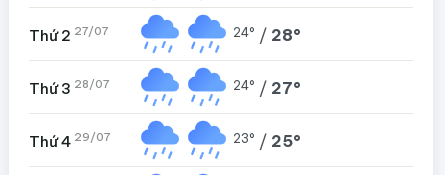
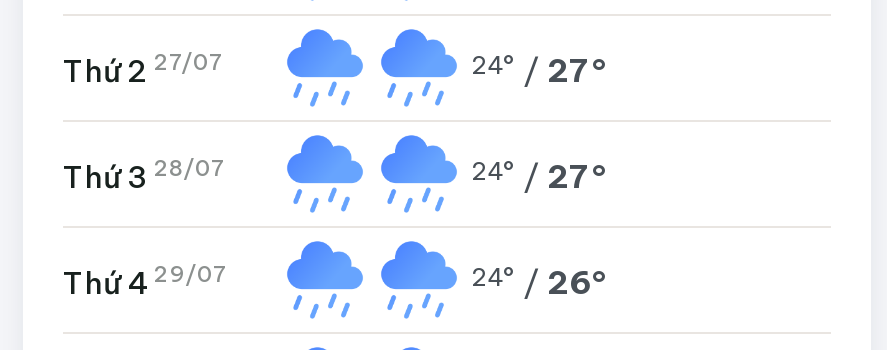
- 24° / 28°
+ 24° / 27°

- 23° / 25°
+ 24° / 26°
